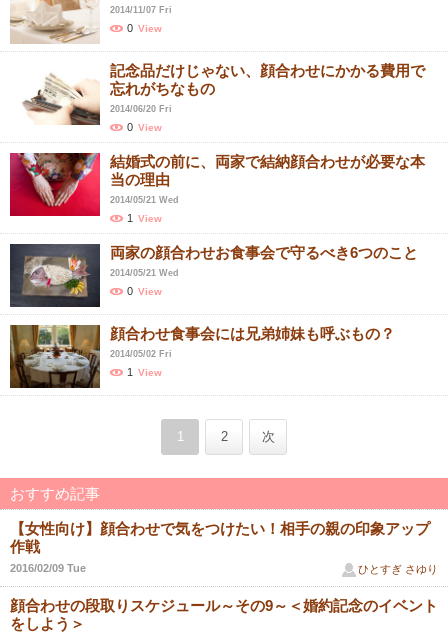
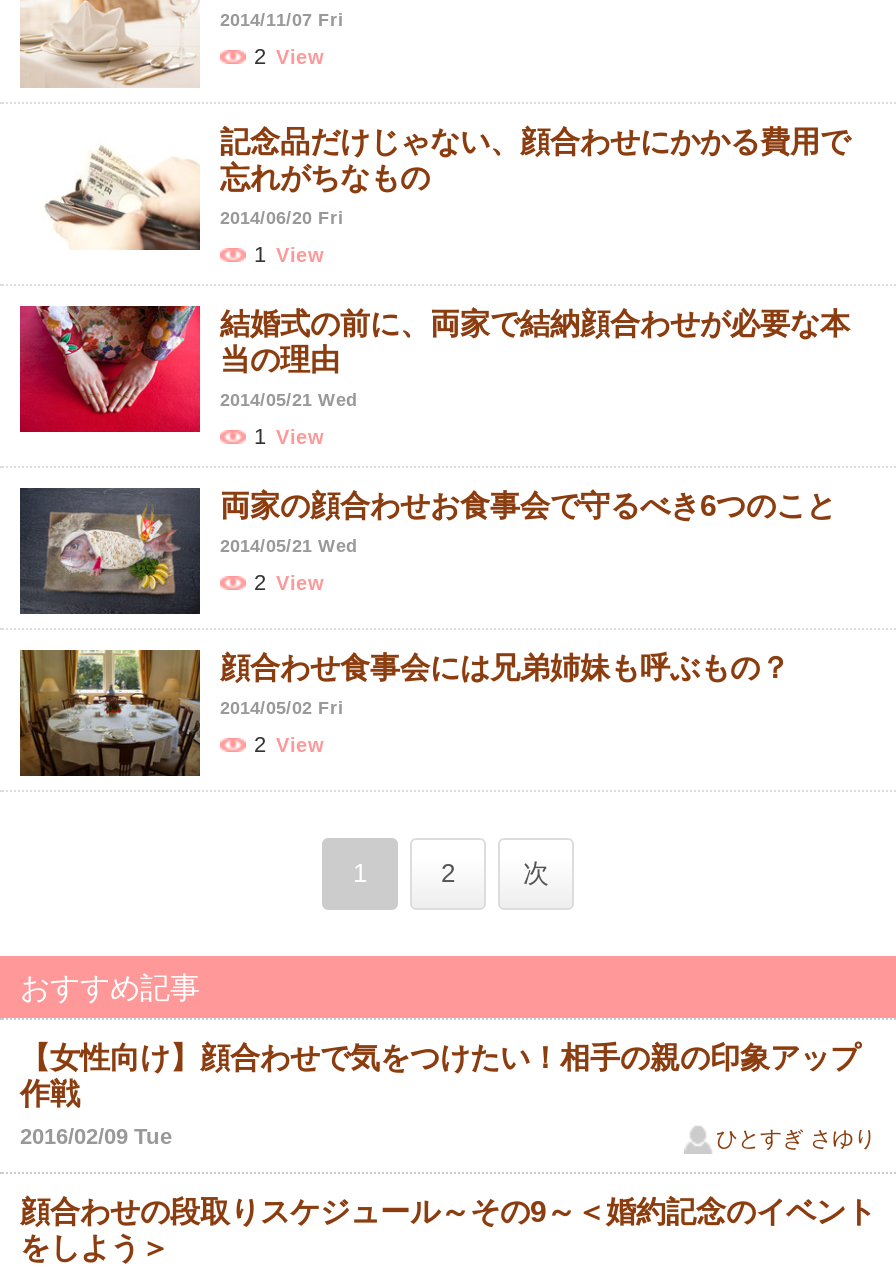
- 0 View
+ 2 View

- 0 View
+ 1 View

- 0 View
+ 2 View

- 1 View
+ 2 View
